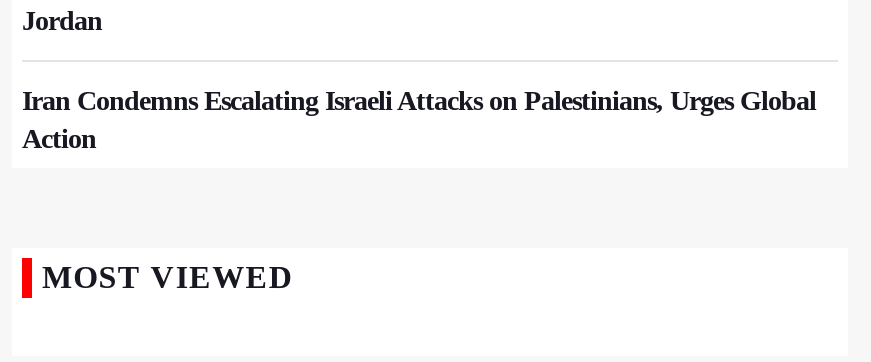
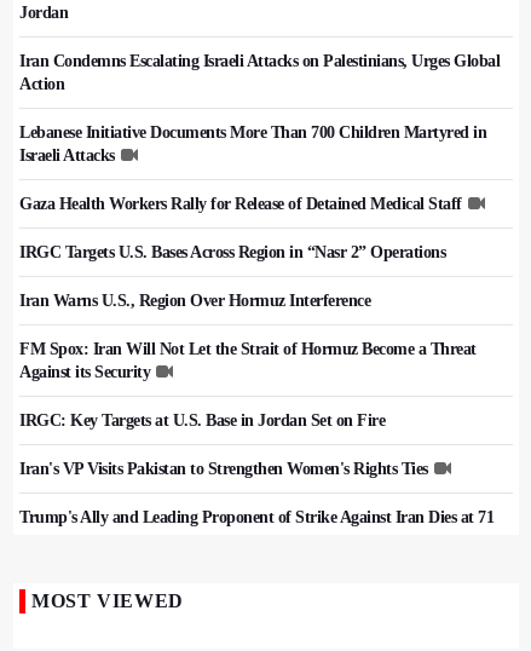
+ Lebanese Initiative Documents More Than 700 Children Martyred in
+ Israeli Attacks
+ Gaza Health Workers Rally for Release of Detained Medical Staff
+ IRGC Targets U.S. Bases Across Region in “Nasr 2” Operations
+ Iran Warns U.S., Region Over Hormuz Interference
+ FM Spox: Iran Will Not Let the Strait of Hormuz Become a Threat
+ Against its Security
+ IRGC: Key Targets at U.S. Base in Jordan Set on Fire
+ Iran's VP Visits Pakistan to Strengthen Women's Rights Ties
+ Trump's Ally and Leading Proponent of Strike Against Iran Dies at 71
